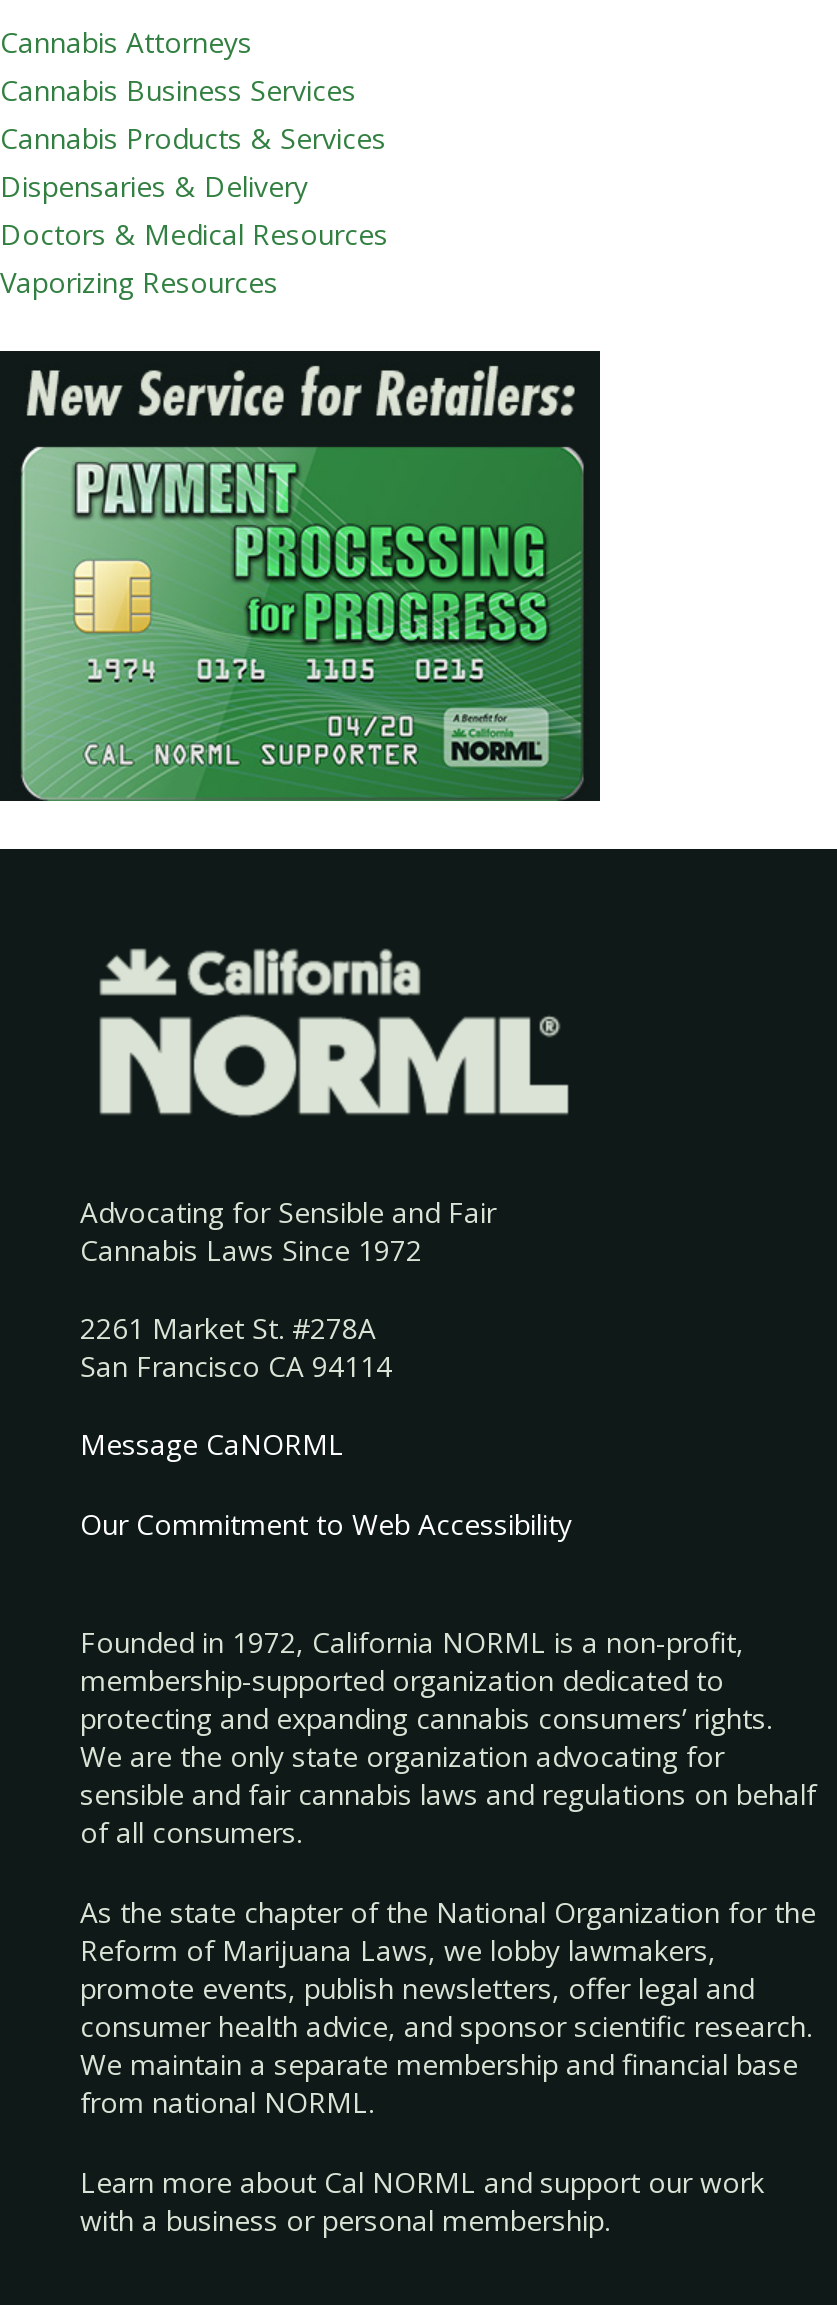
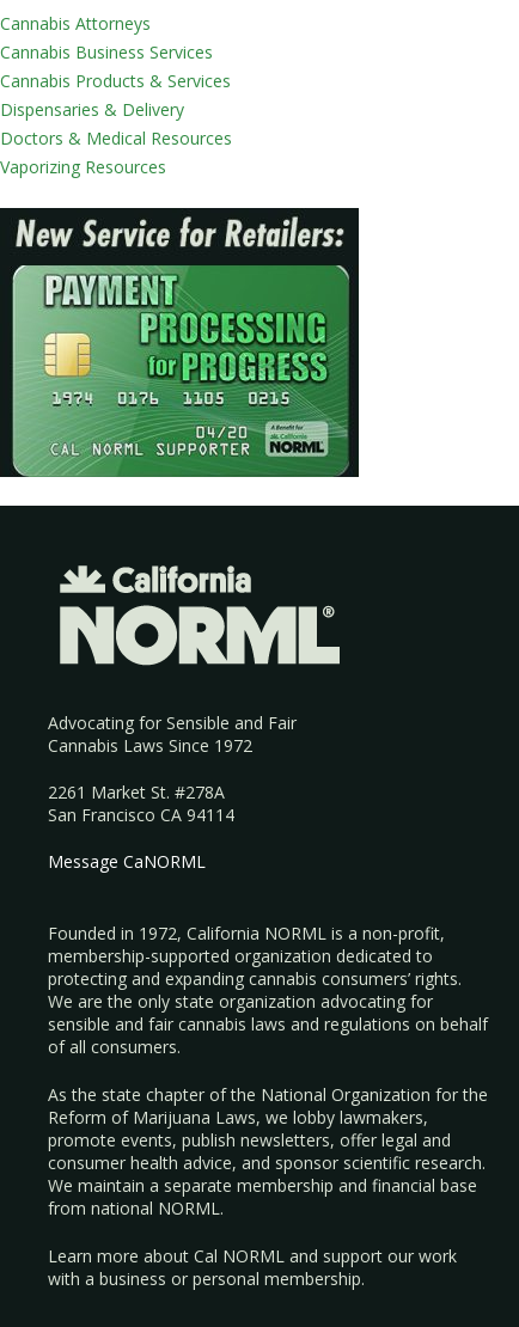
- Our Commitment to Web Accessibility
